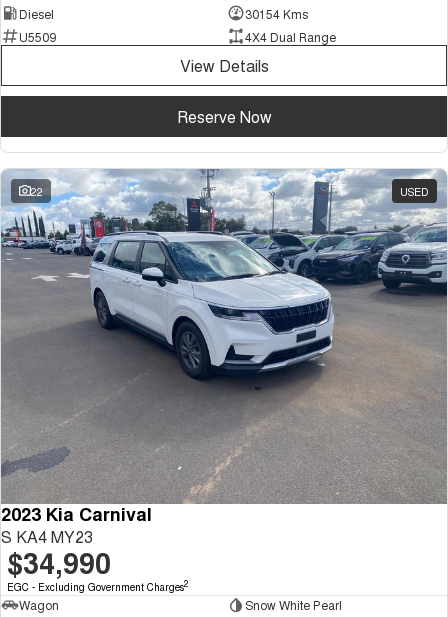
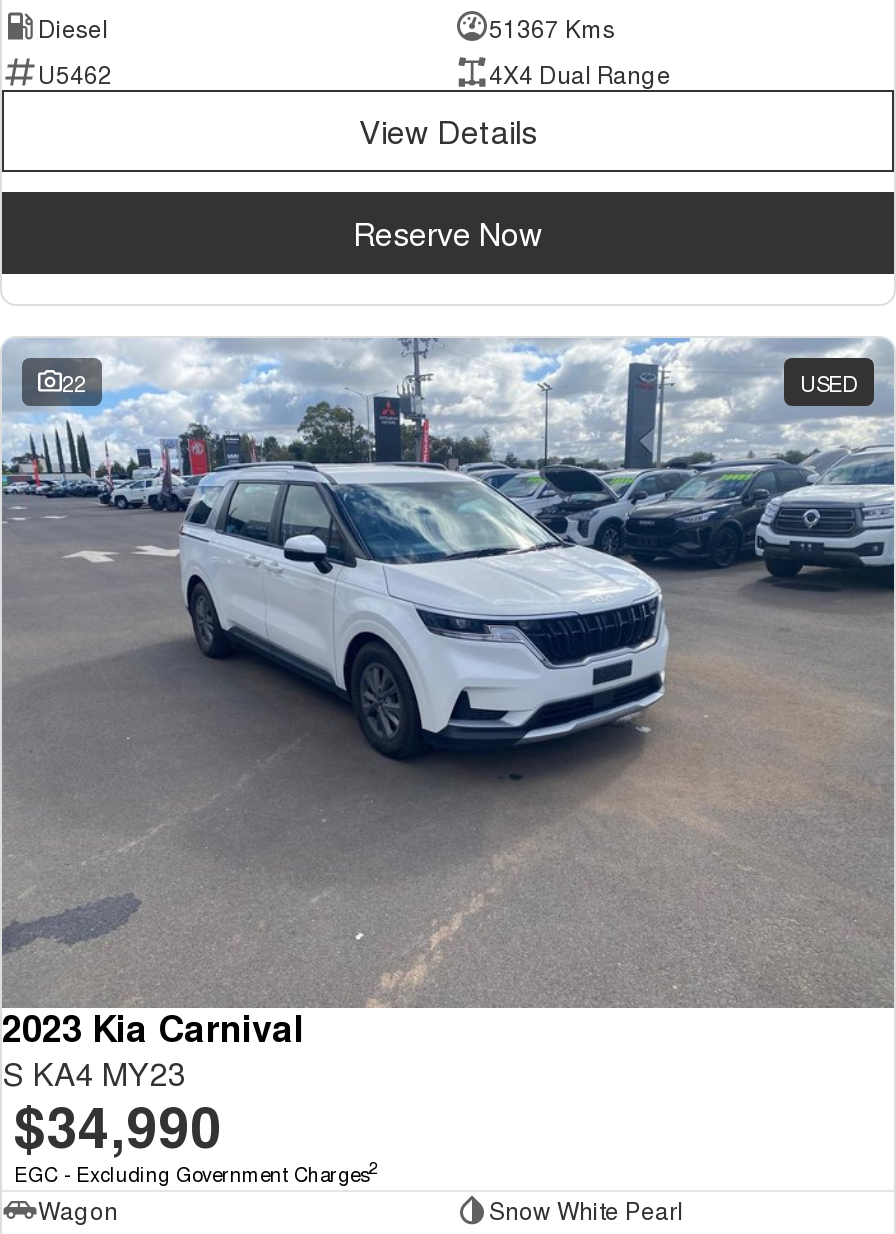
- 30154 Kms
- U5509
+ 51367 Kms
+ U5462
